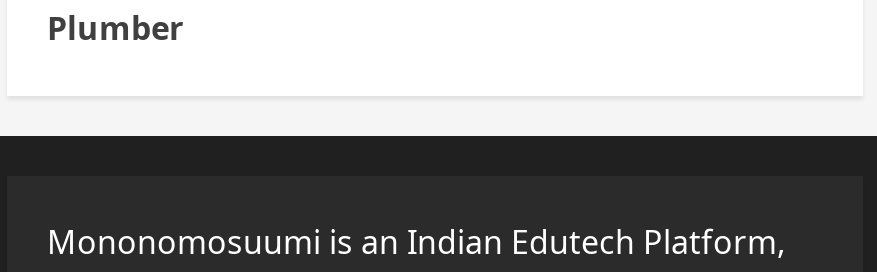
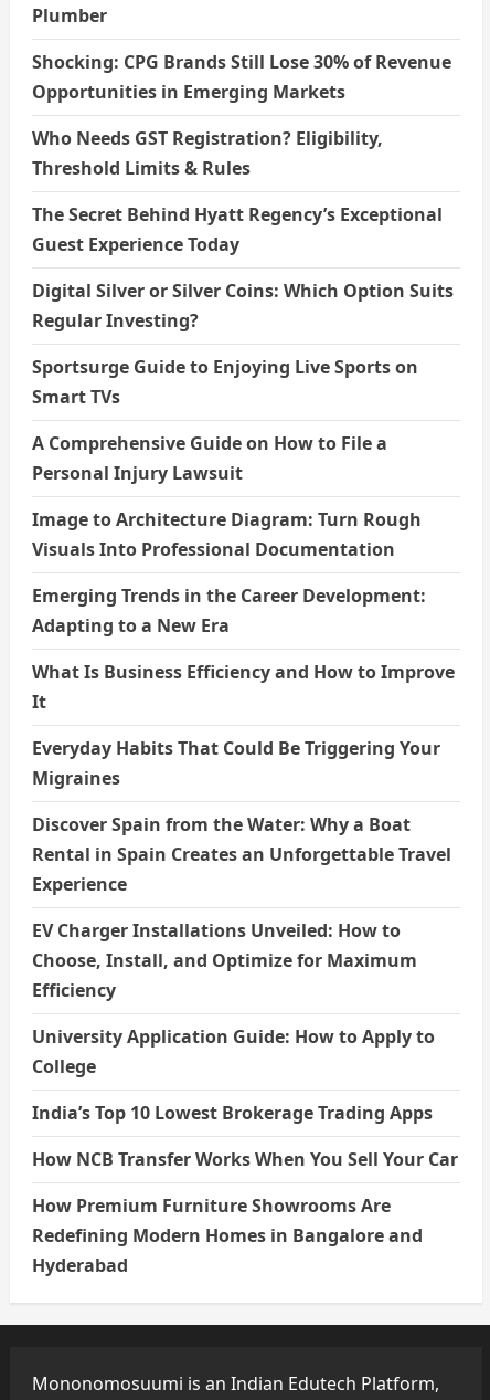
+ Shocking: CPG Brands Still Lose 30% of Revenue
+ Opportunities in Emerging Markets
+ Who Needs GST Registration? Eligibility,
+ Threshold Limits & Rules
+ The Secret Behind Hyatt Regency’s Exceptional
+ Guest Experience Today
+ Digital Silver or Silver Coins: Which Option Suits
+ Regular Investing?
+ Sportsurge Guide to Enjoying Live Sports on
+ Smart TVs
+ A Comprehensive Guide on How to File a
+ Personal Injury Lawsuit
+ Image to Architecture Diagram: Turn Rough
+ Visuals Into Professional Documentation
+ Emerging Trends in the Career Development:
+ Adapting to a New Era
+ What Is Business Efficiency and How to Improve
+ It
+ Everyday Habits That Could Be Triggering Your
+ Migraines
+ Discover Spain from the Water: Why a Boat
+ Rental in Spain Creates an Unforgettable Travel
+ Experience
+ EV Charger Installations Unveiled: How to
+ Choose, Install, and Optimize for Maximum
+ Efficiency
+ University Application Guide: How to Apply to
+ College
+ India’s Top 10 Lowest Brokerage Trading Apps
+ How NCB Transfer Works When You Sell Your Car
+ How Premium Furniture Showrooms Are
+ Redefining Modern Homes in Bangalore and
+ Hyderabad
